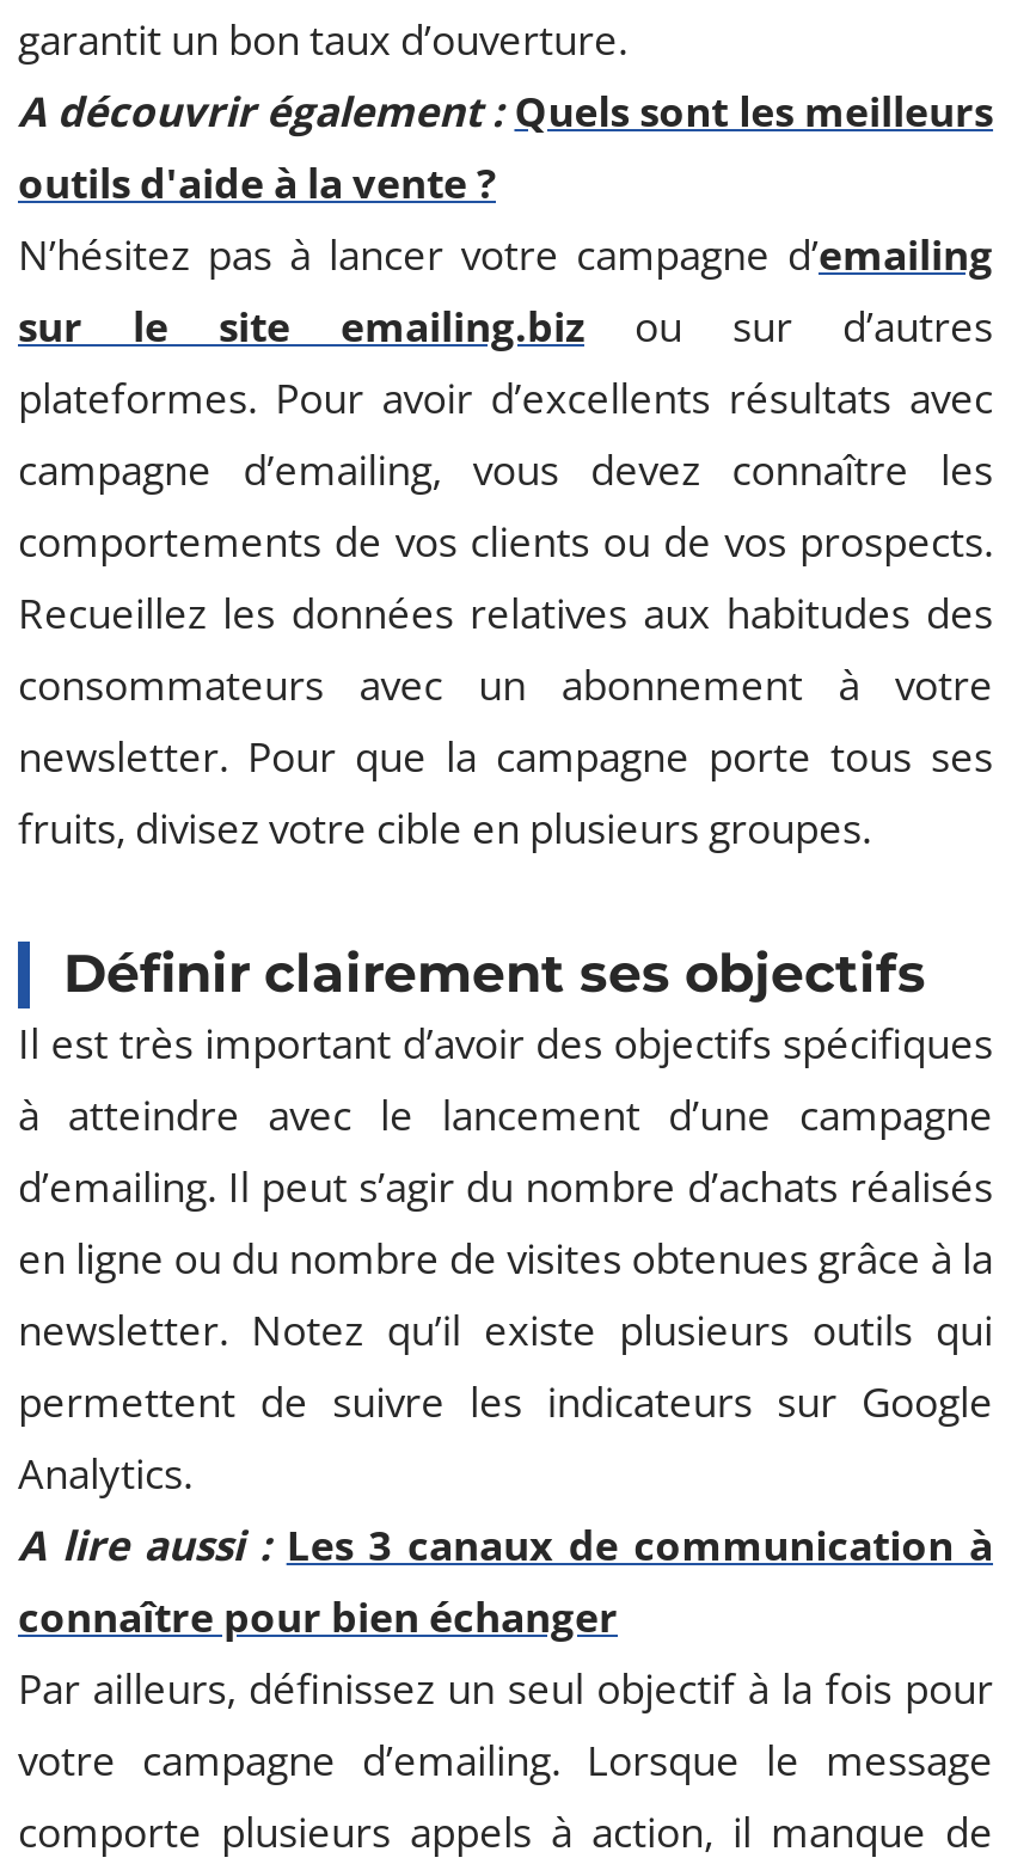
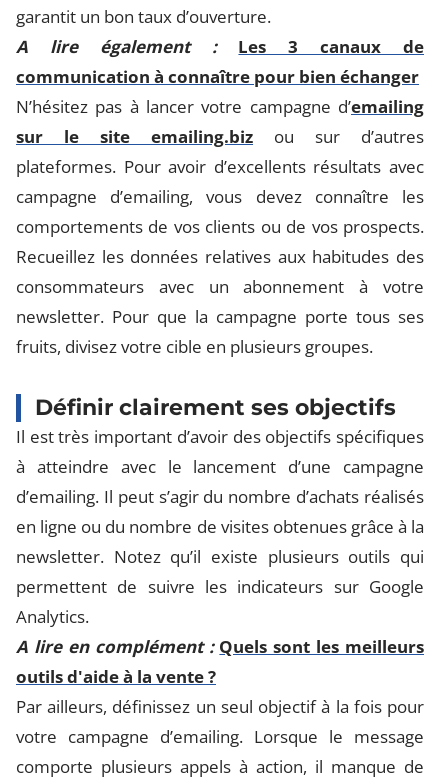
- A découvrir également : Quels sont les meilleurs
+ A lire également :
+ Les 3 canaux de
+ communication à connaître pour bien échanger

moved down: outils d'aide à la vente ?

- A lire aussi : Les 3 canaux de communication à
- connaître pour bien échanger
+ A lire en complément : Quels sont les meilleurs
